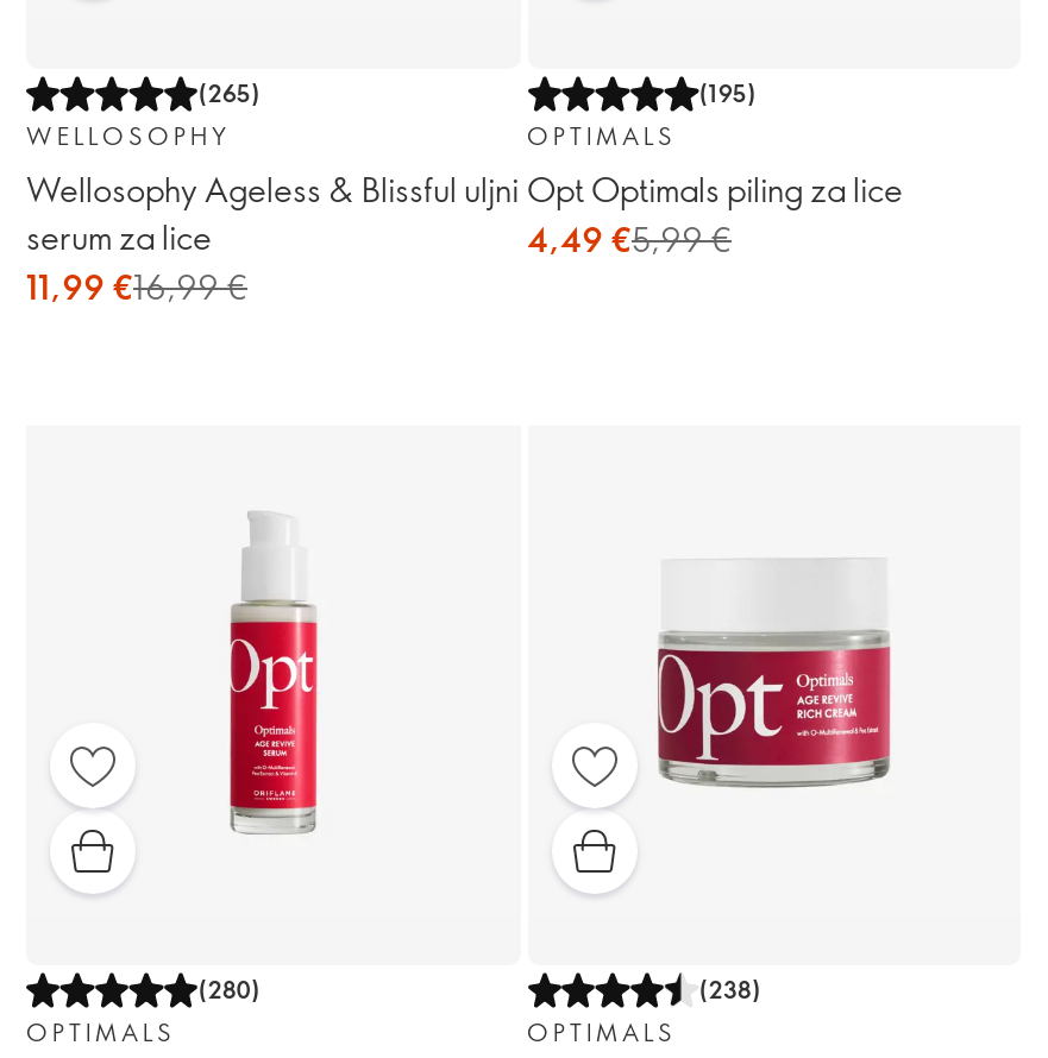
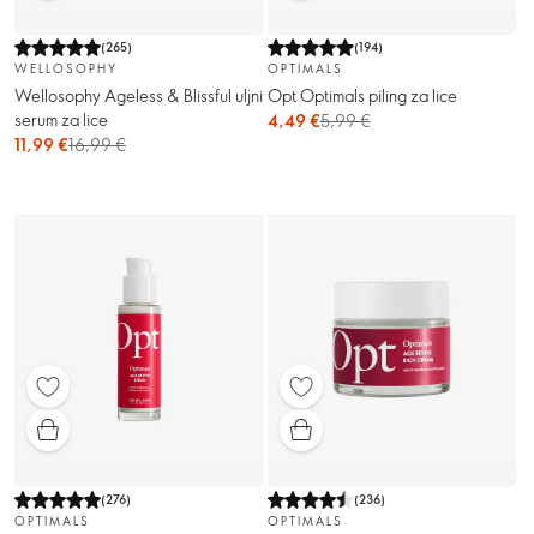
- (195)
+ (194)

- (280)
+ (276)

- (238)
+ (236)
